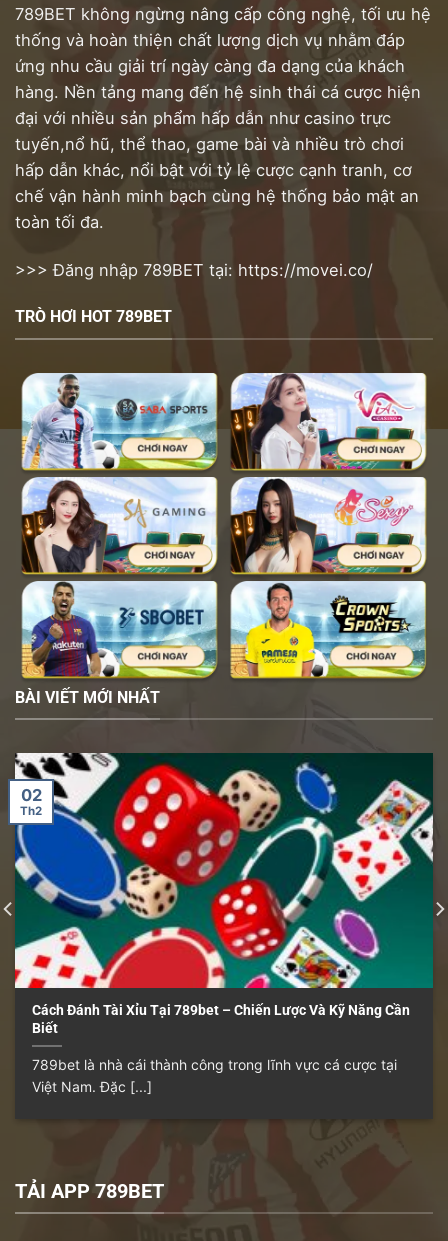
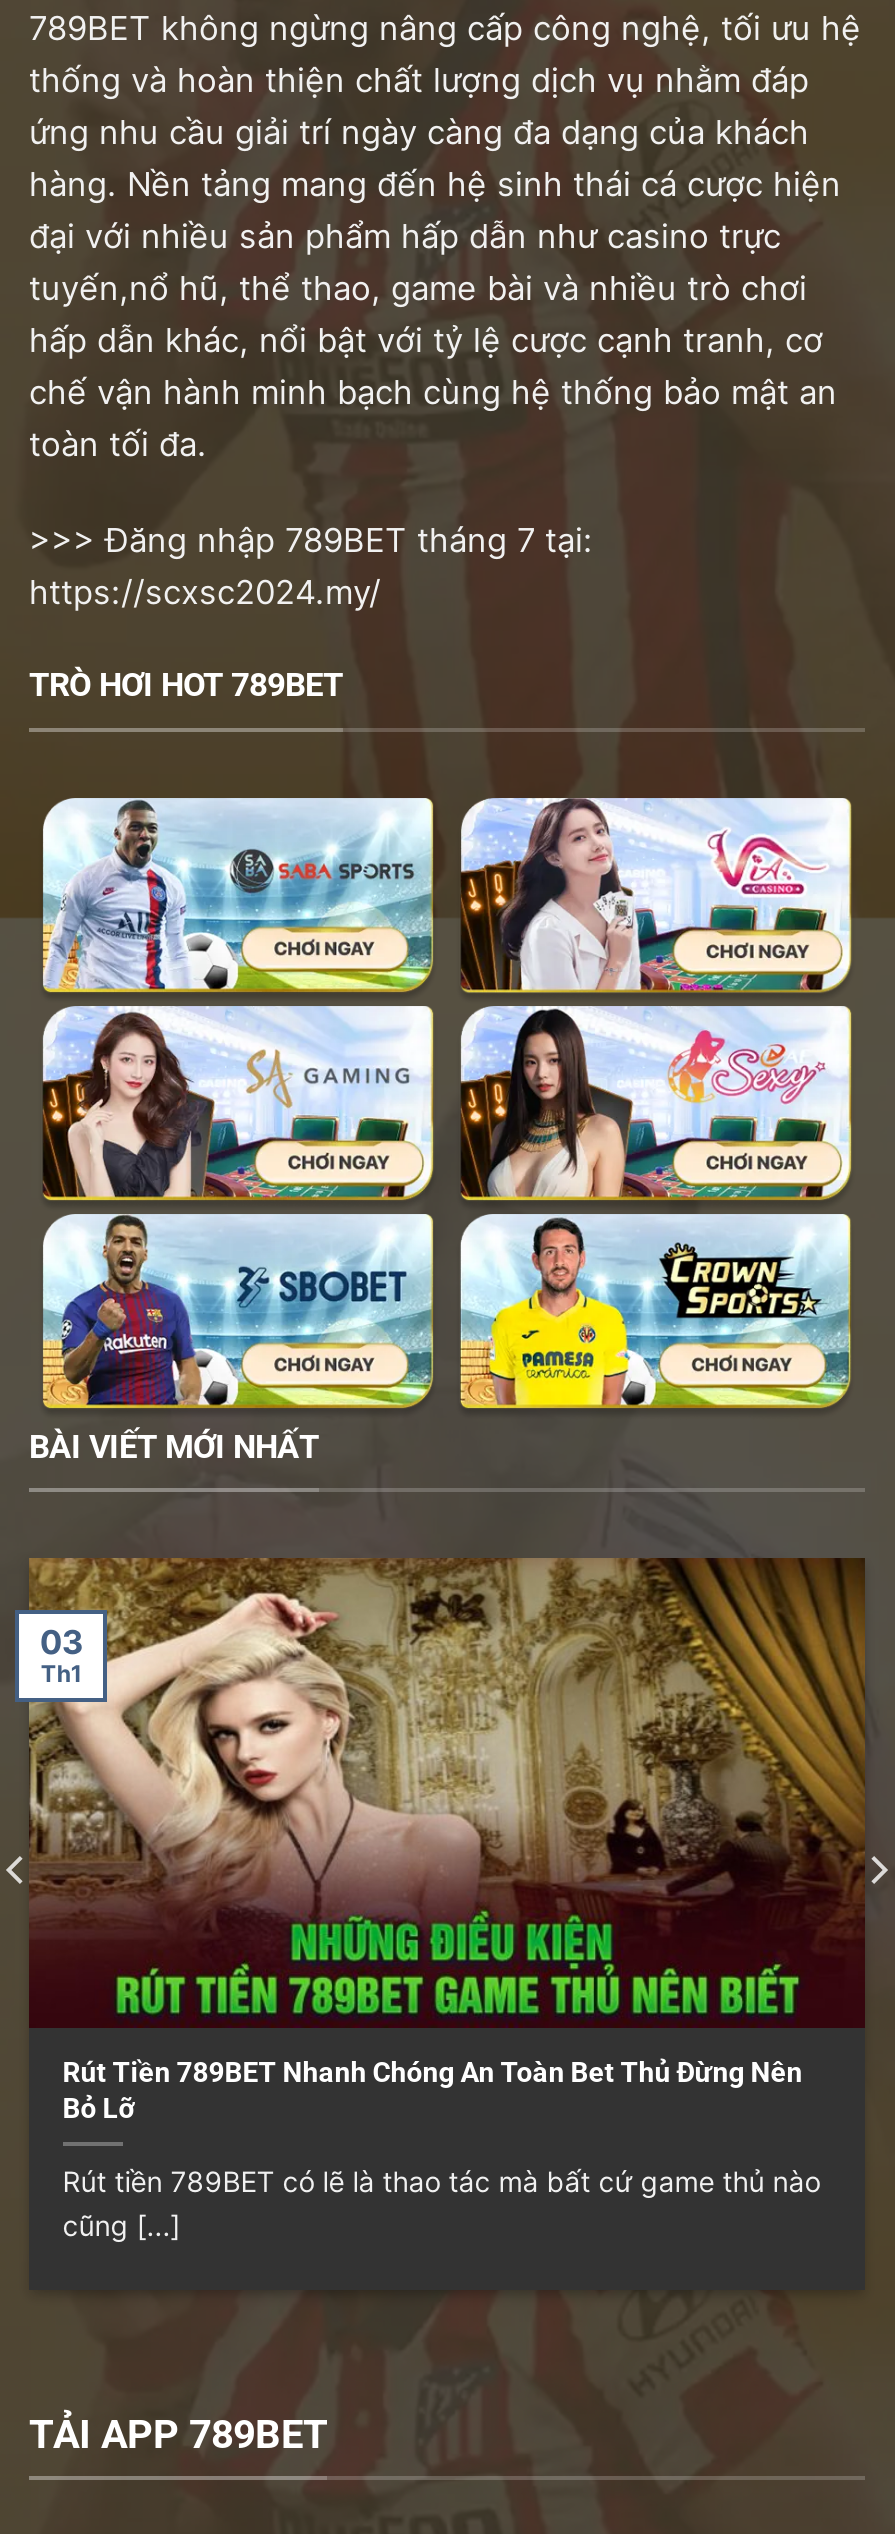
- >>> Đăng nhập 789BET tại: https://movei.co/
+ >>> Đăng nhập 789BET tháng 7 tại:
+ https://scxsc2024.my/

- [image]
- 02
- Th2
+ [image]
+ 03
+ Th1

- Cách Đánh Tài Xỉu Tại 789bet – Chiến Lược Và Kỹ Năng Cần
- Biết
+ Rút Tiền 789BET Nhanh Chóng An Toàn Bet Thủ Đừng Nên
+ Bỏ Lỡ

- 789bet là nhà cái thành công trong lĩnh vực cá cược tại
- Việt Nam. Đặc [...]
+ Rút tiền 789BET có lẽ là thao tác mà bất cứ game thủ nào
+ cũng [...]
